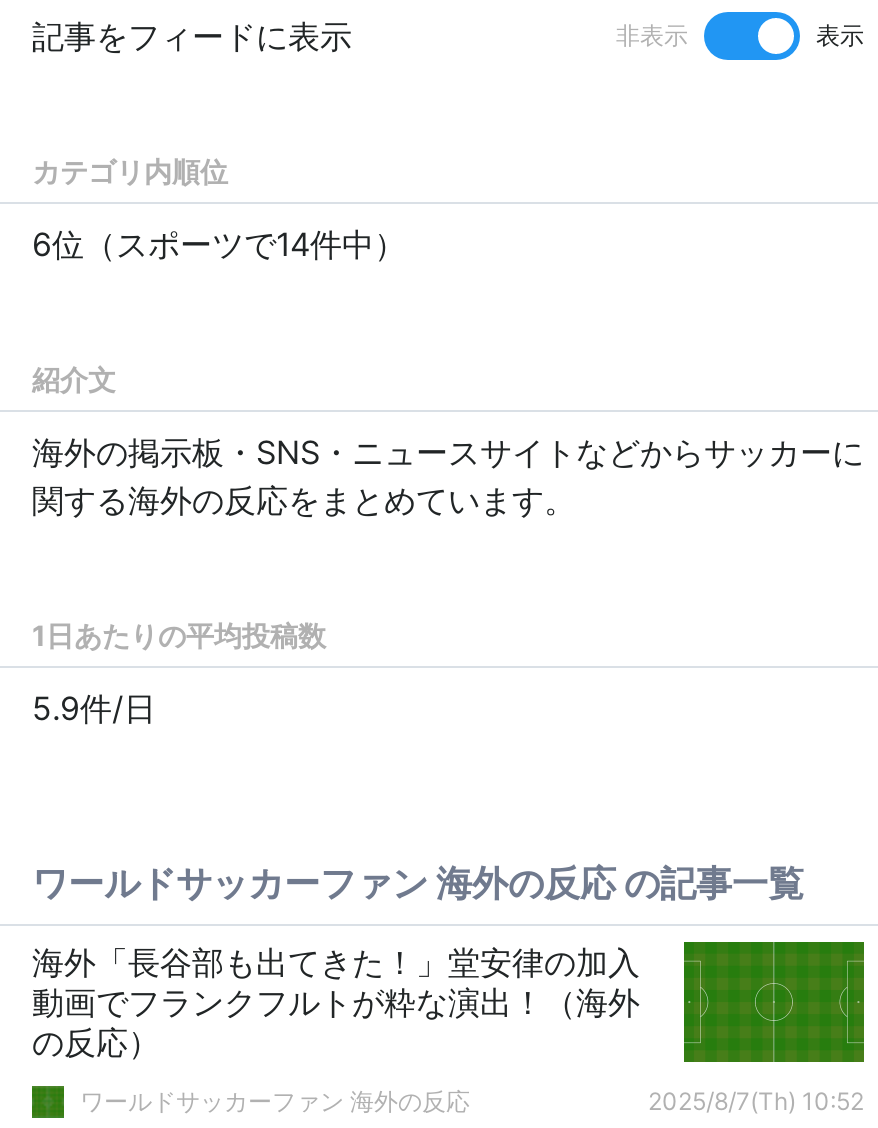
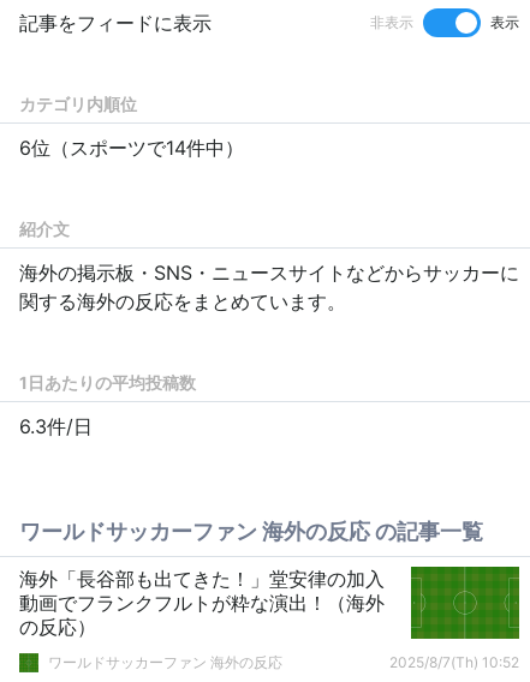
- 5.9件/日
+ 6.3件/日
